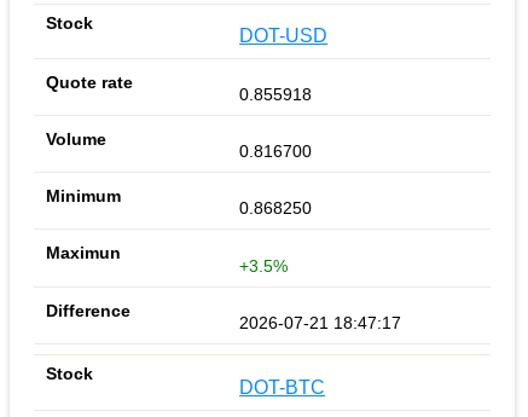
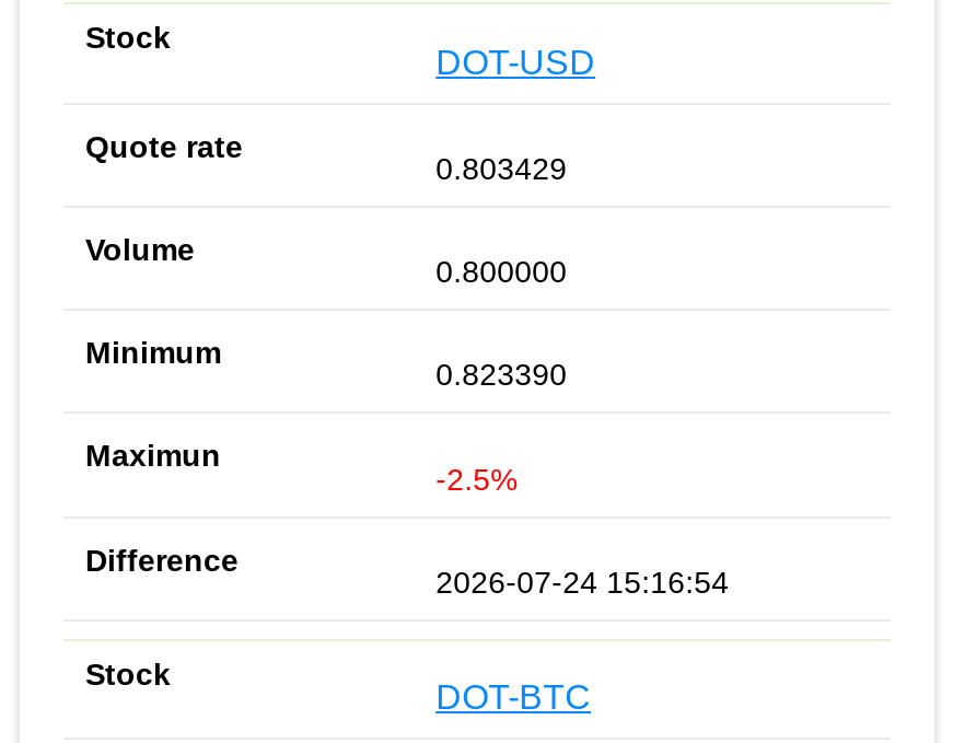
- 0.855918
+ 0.803429

- 0.816700
+ 0.800000

- 0.868250
+ 0.823390

- +3.5%
+ -2.5%

- 2026-07-21 18:47:17
+ 2026-07-24 15:16:54
